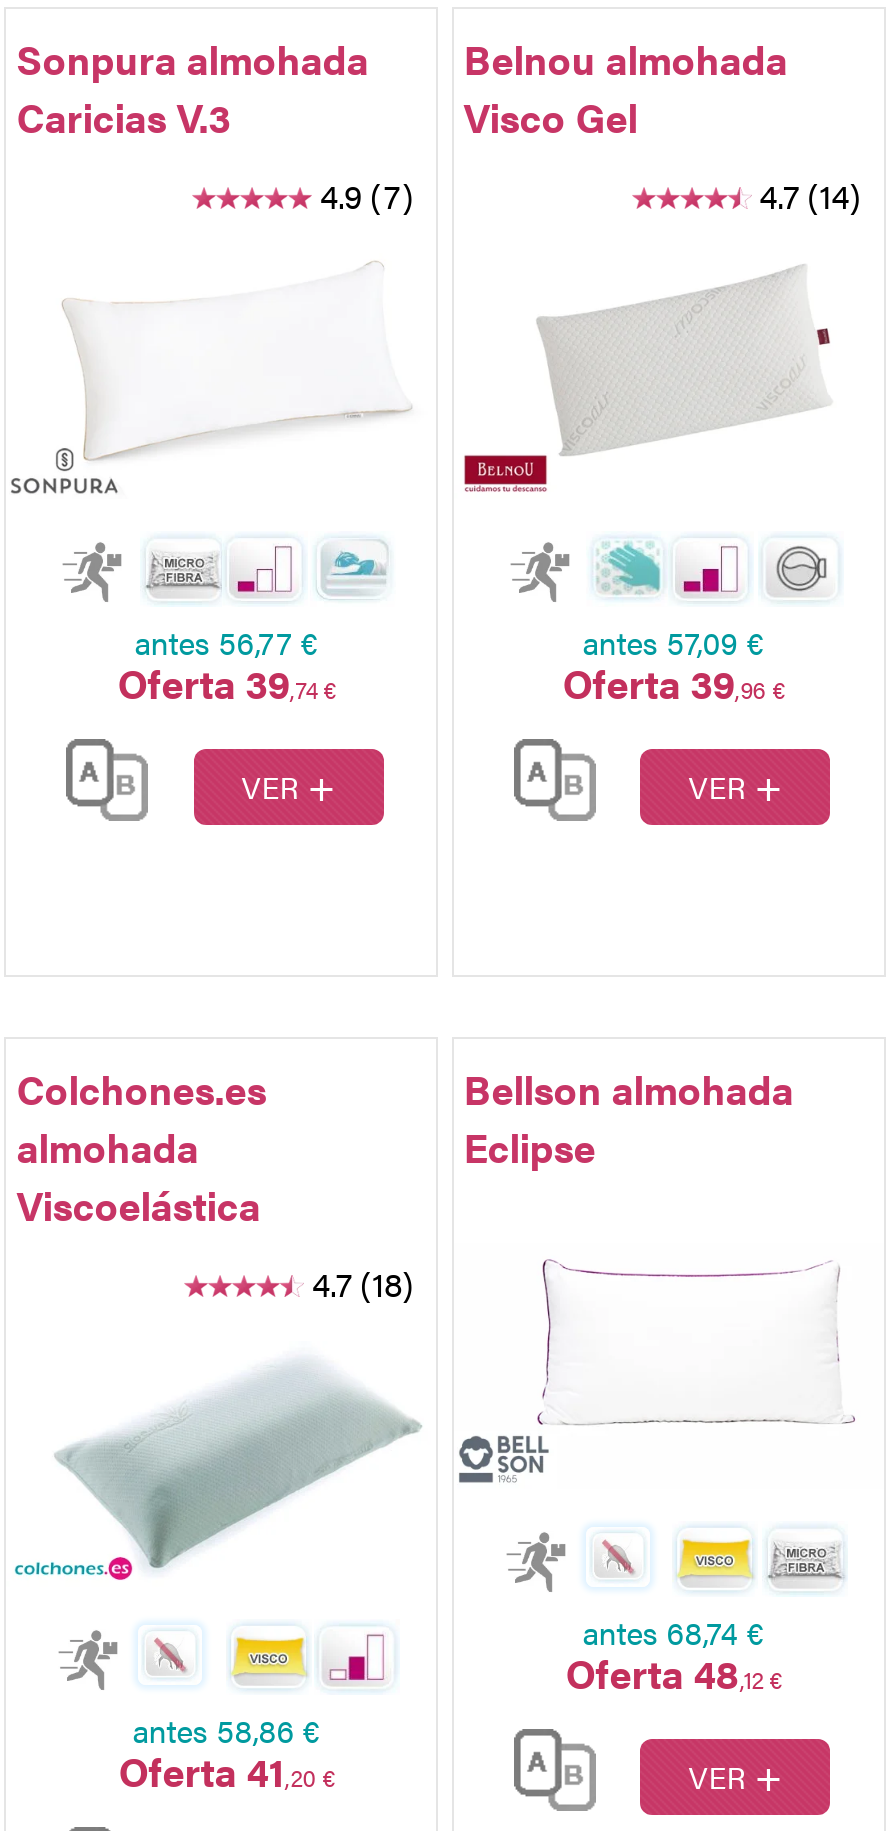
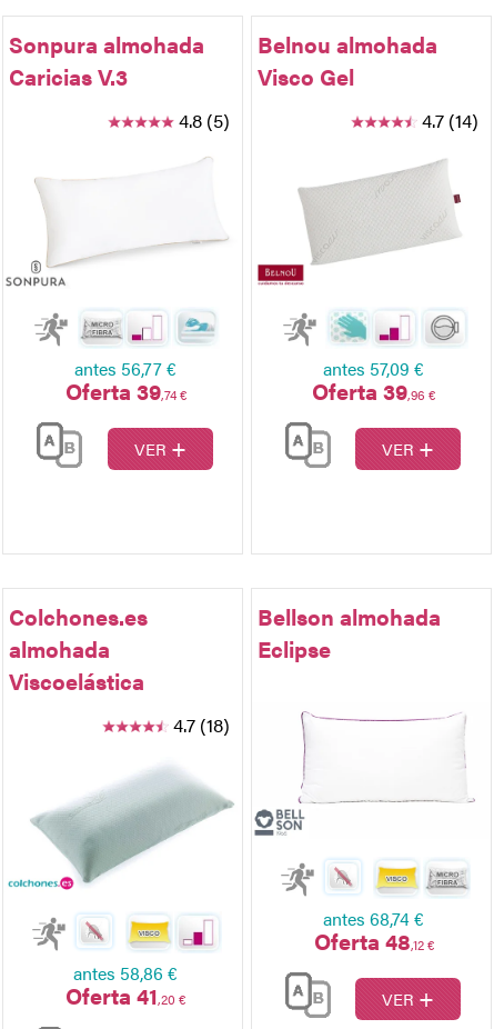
- 4.9 (7)
+ 4.8 (5)
